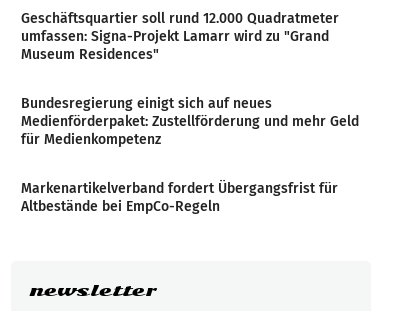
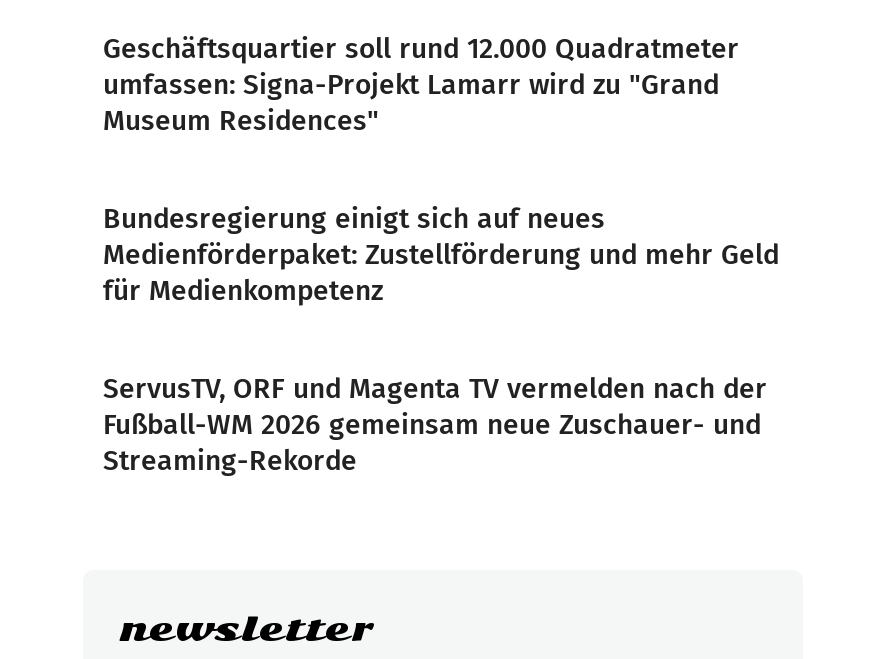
- Markenartikelverband fordert Übergangsfrist für
- Altbestände bei EmpCo-Regeln
+ ServusTV, ORF und Magenta TV vermelden nach der
+ Fußball-WM 2026 gemeinsam neue Zuschauer- und
+ Streaming-Rekorde
